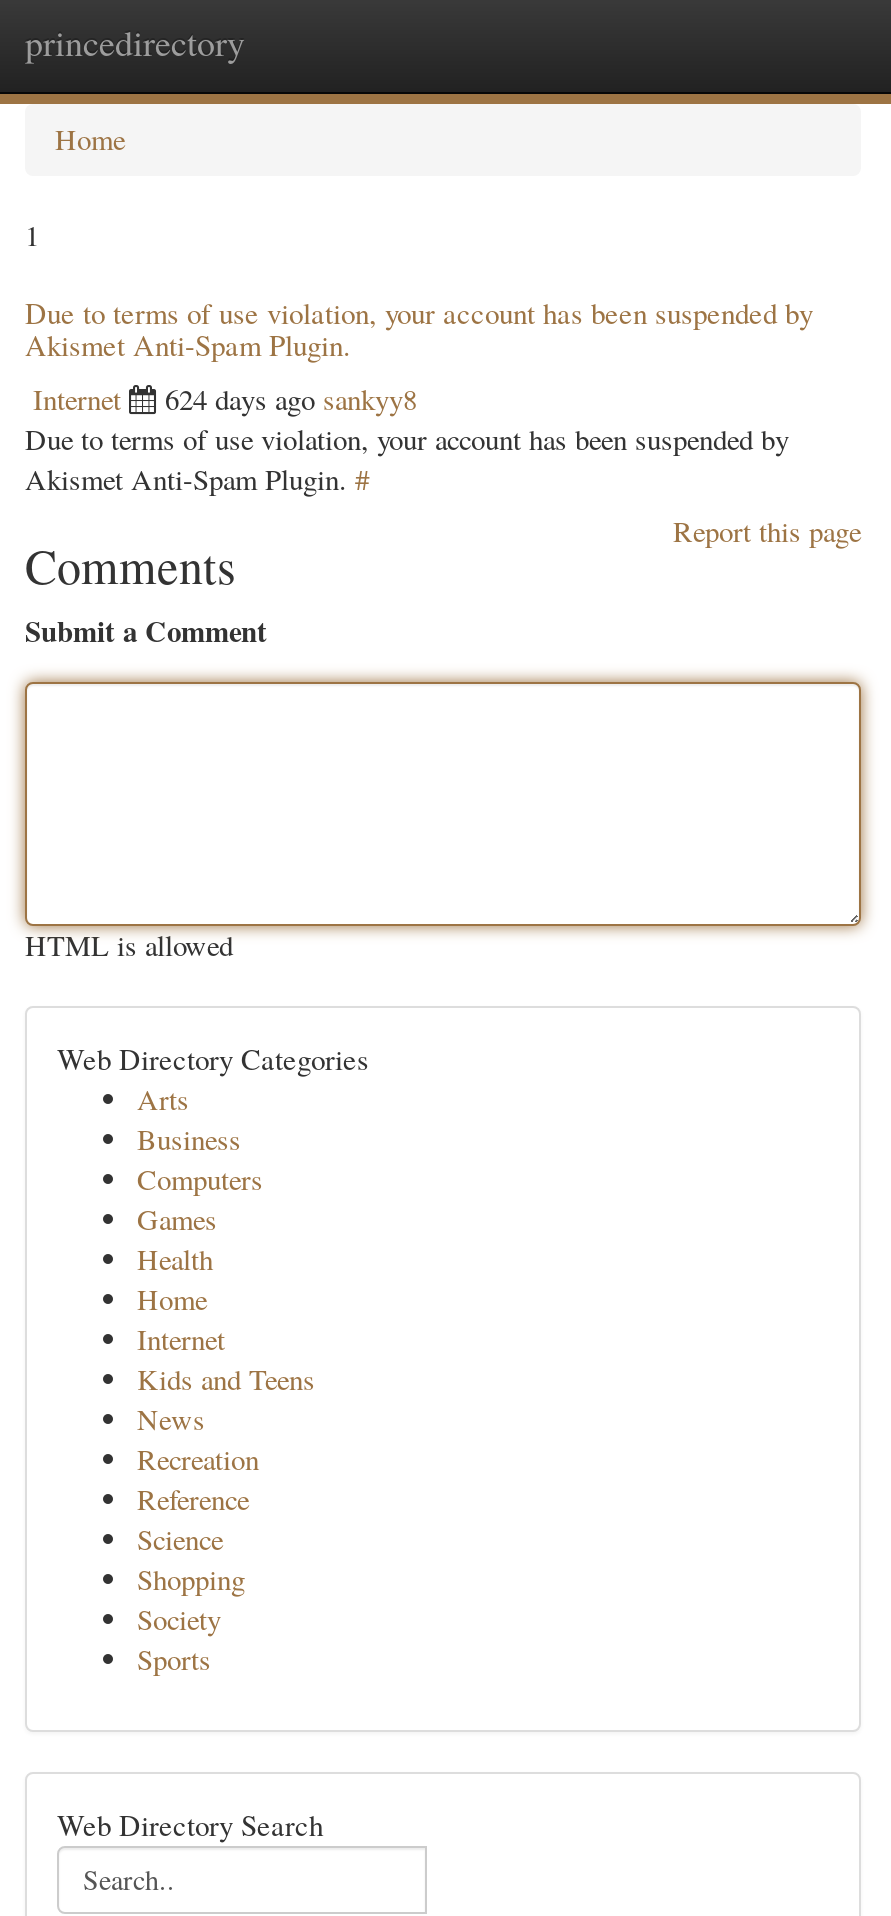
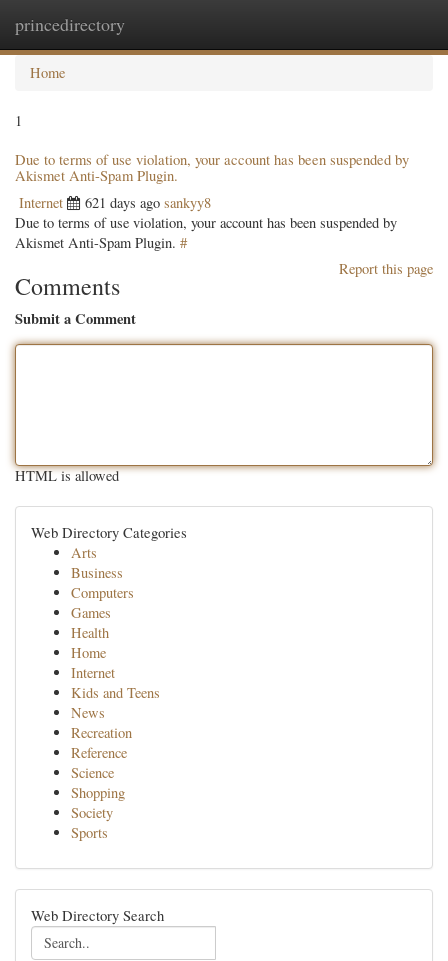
- 624 days ago sankyy8
+ 621 days ago sankyy8
